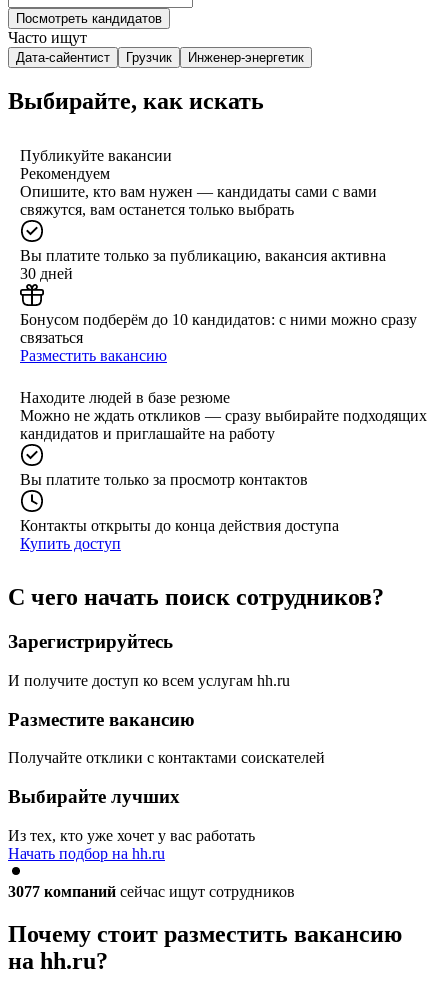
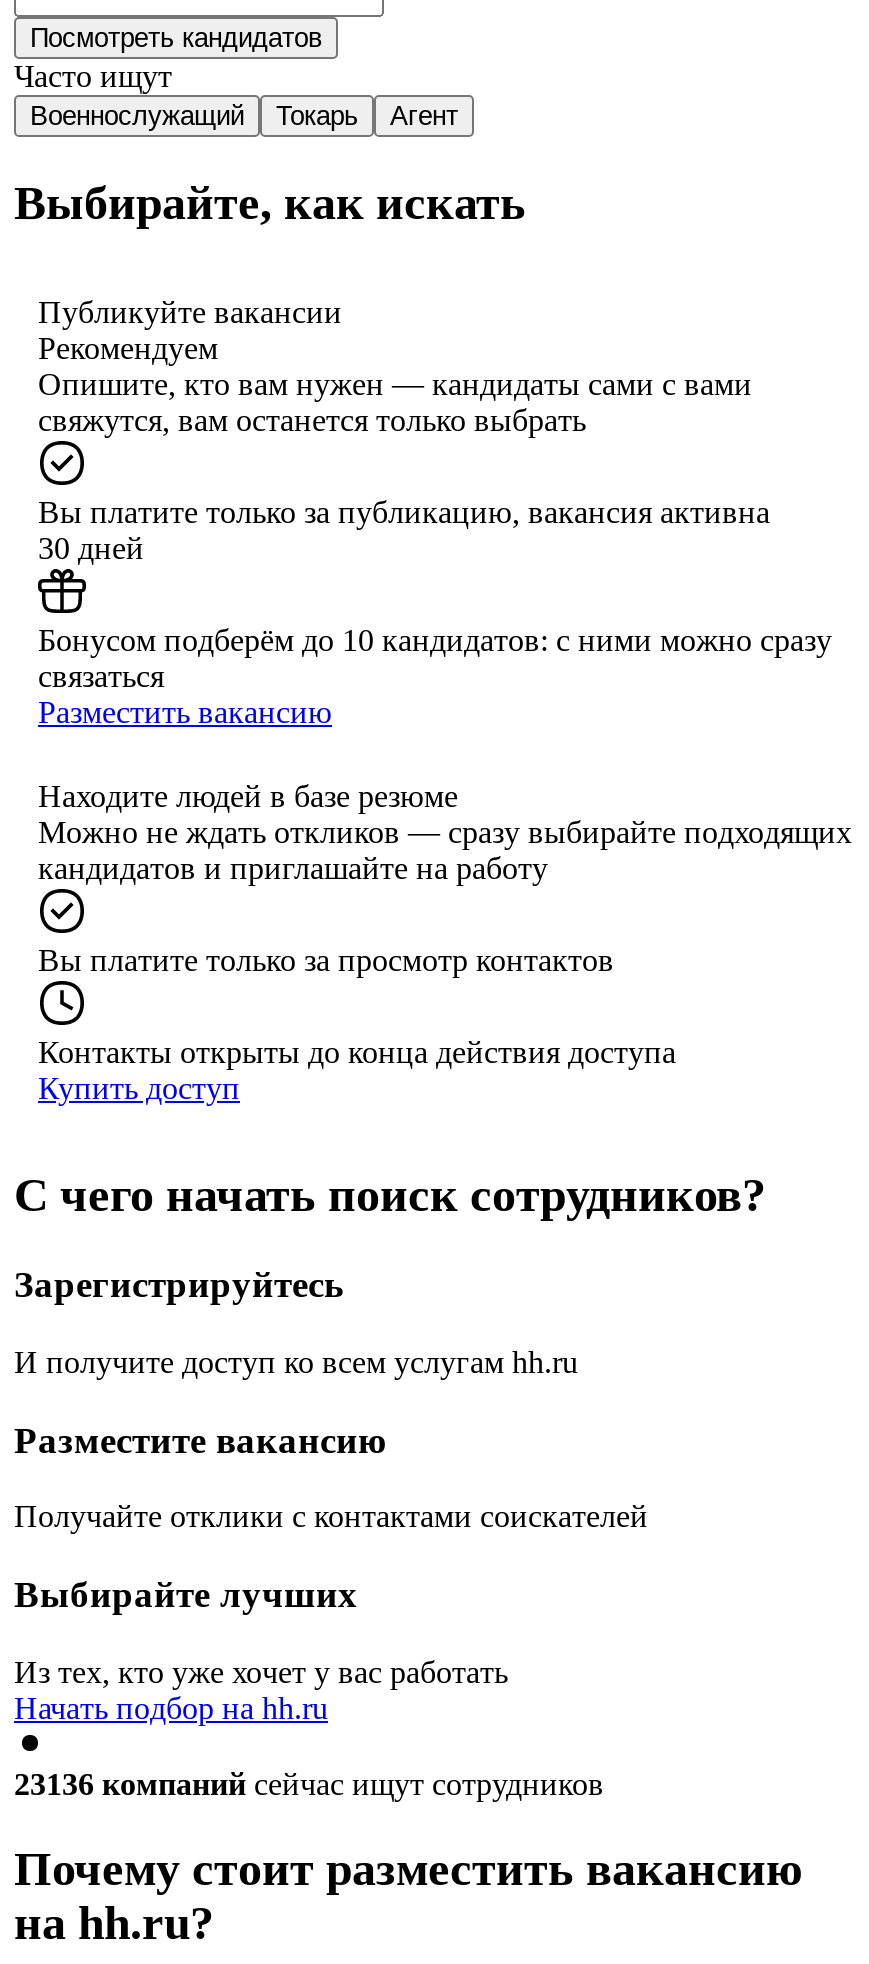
- Дата-сайентист
- Грузчик
- Инженер-энергетик
+ Военнослужащий
+ Токарь
+ Агент

- 3077 компаний сейчас ищут сотрудников
+ 23136 компаний сейчас ищут сотрудников
